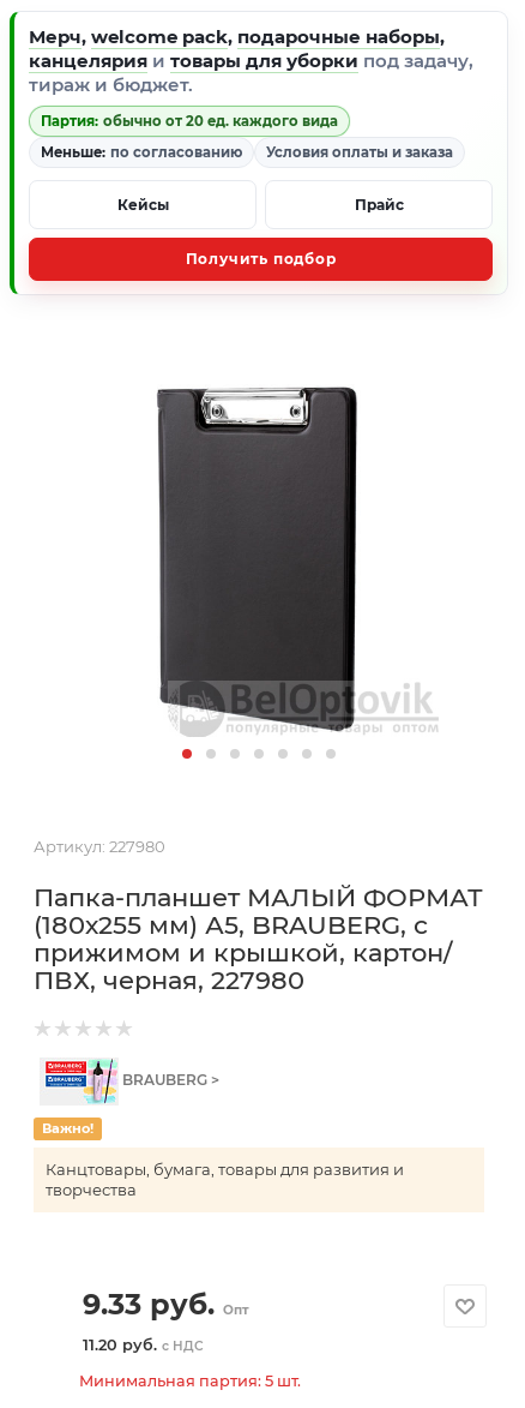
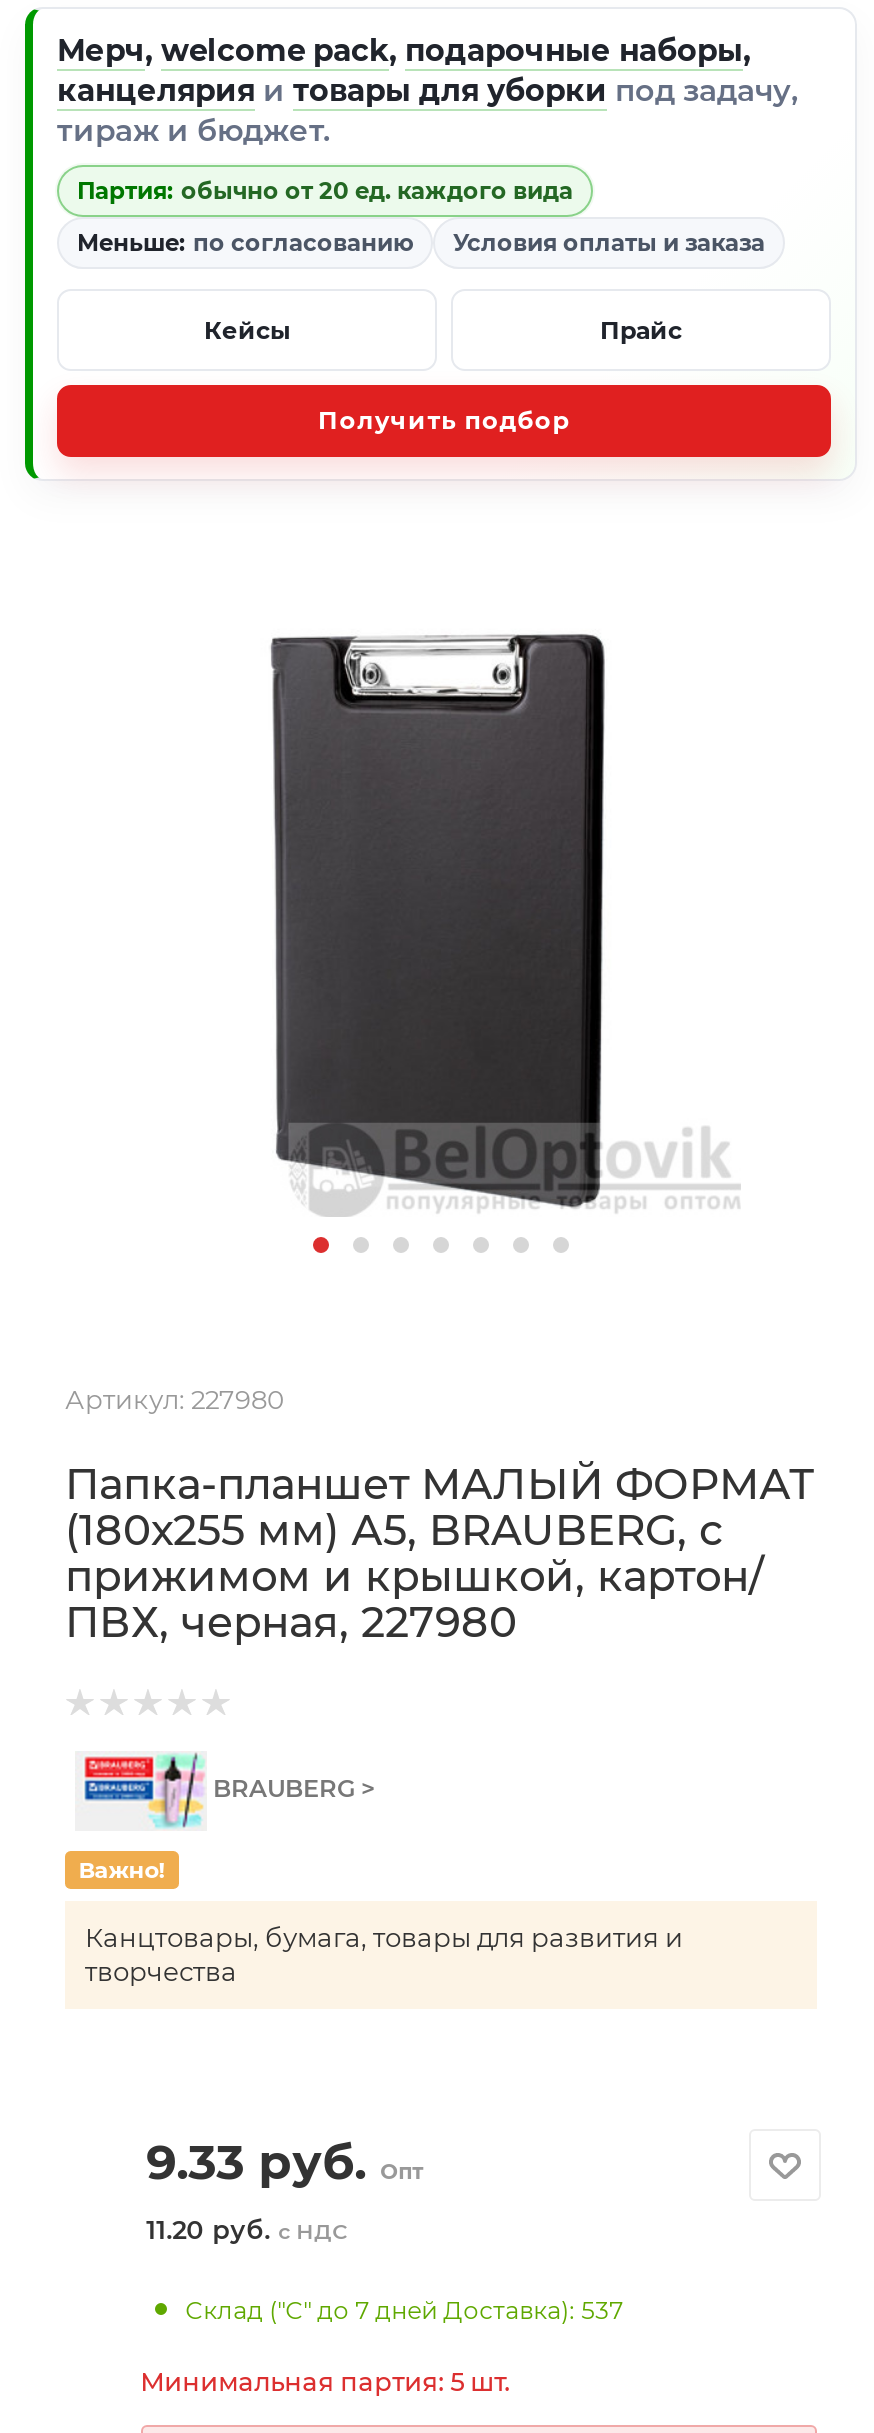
+ Склад ("С" до 7 дней Доставка): 537
